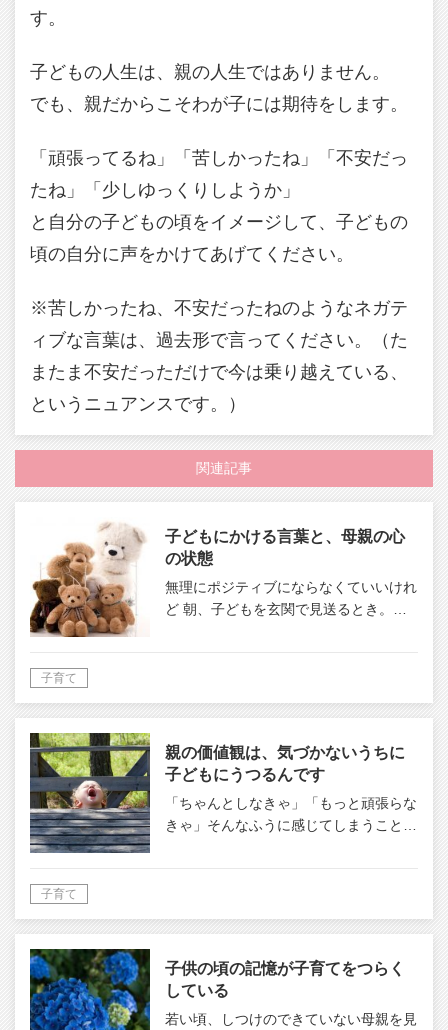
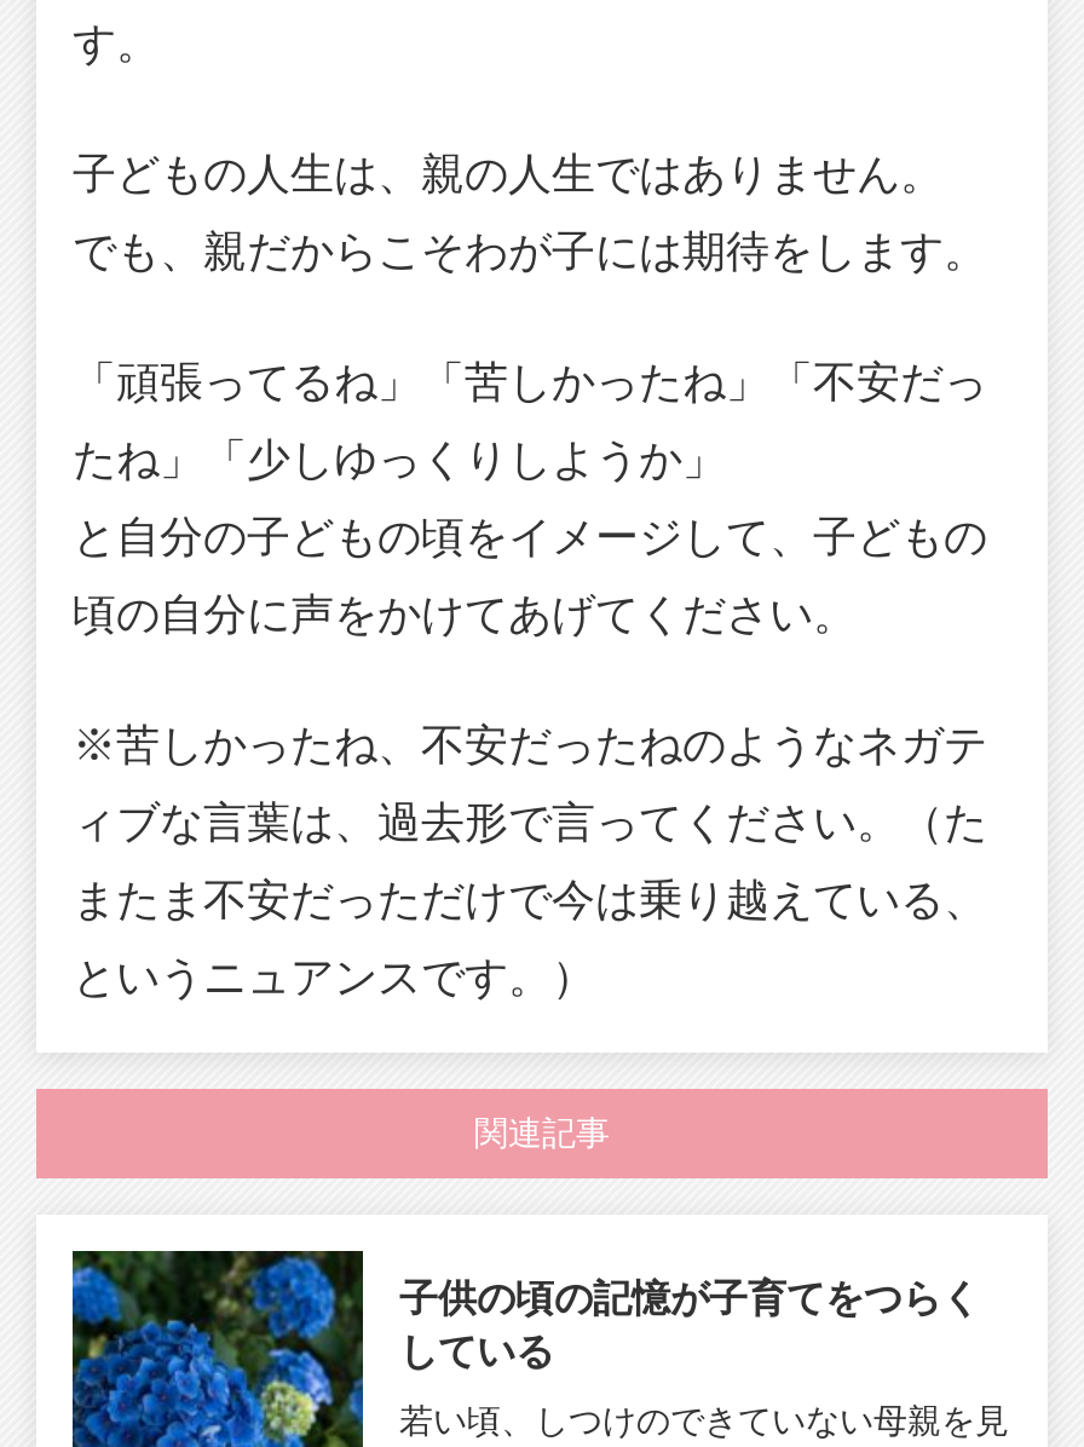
- [image]
- 子どもにかける言葉と、母親の心
- の状態
- 無理にポジティブにならなくていいけれ
- ど 朝、子どもを玄関で見送るとき。…

- 子育て

- [image]
- 親の価値観は、気づかないうちに
- 子どもにうつるんです
- 「ちゃんとしなきゃ」「もっと頑張らな
- きゃ」そんなふうに感じてしまうこと…

- 子育て
